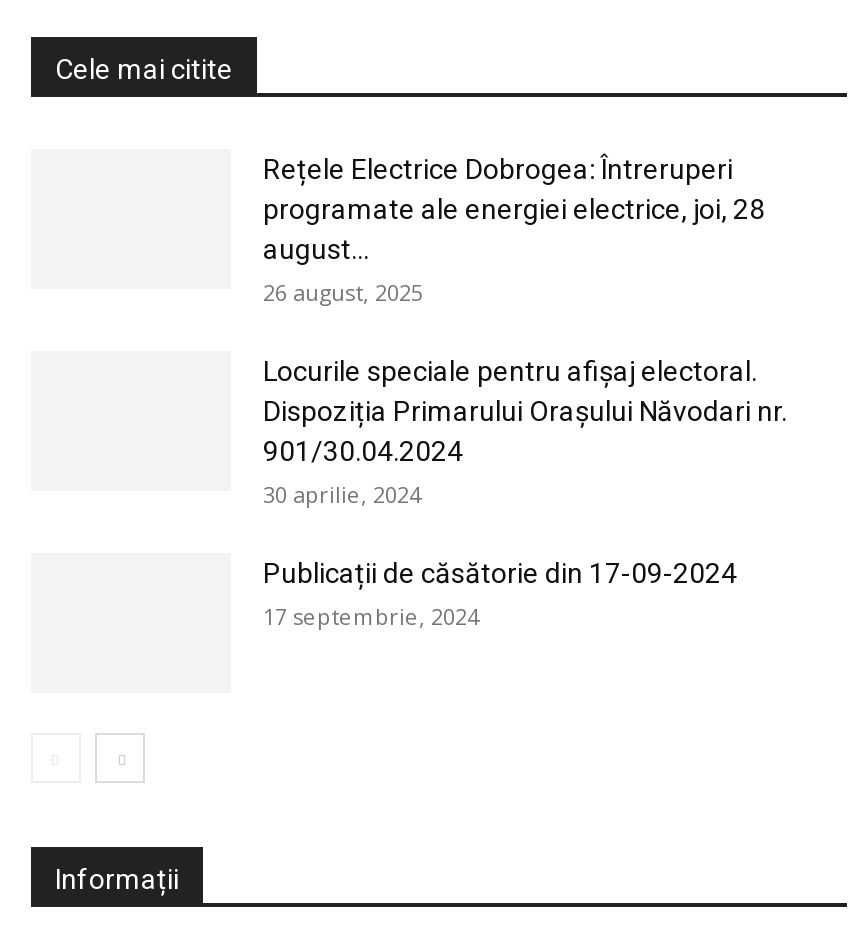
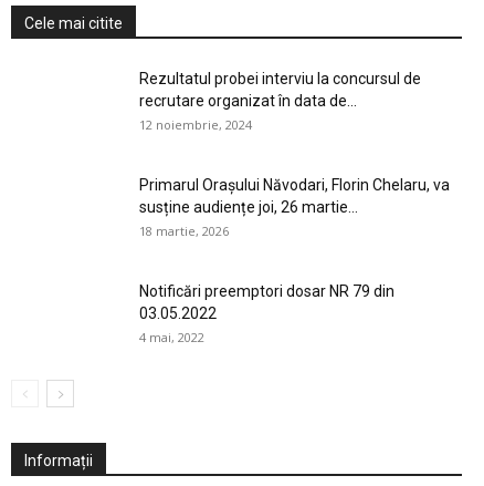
- Rețele Electrice Dobrogea: Întreruperi
- programate ale energiei electrice, joi, 28
- august...
- 26 august, 2025
+ Rezultatul probei interviu la concursul de
+ recrutare organizat în data de...
+ 12 noiembrie, 2024

- Locurile speciale pentru afișaj electoral.
- Dispoziția Primarului Orașului Năvodari nr.
- 901/30.04.2024
- 30 aprilie, 2024
+ Primarul Orașului Năvodari, Florin Chelaru, va
+ susține audiențe joi, 26 martie...
+ 18 martie, 2026

- Publicații de căsătorie din 17-09-2024
- 17 septembrie, 2024
+ Notificări preemptori dosar NR 79 din
+ 03.05.2022
+ 4 mai, 2022
